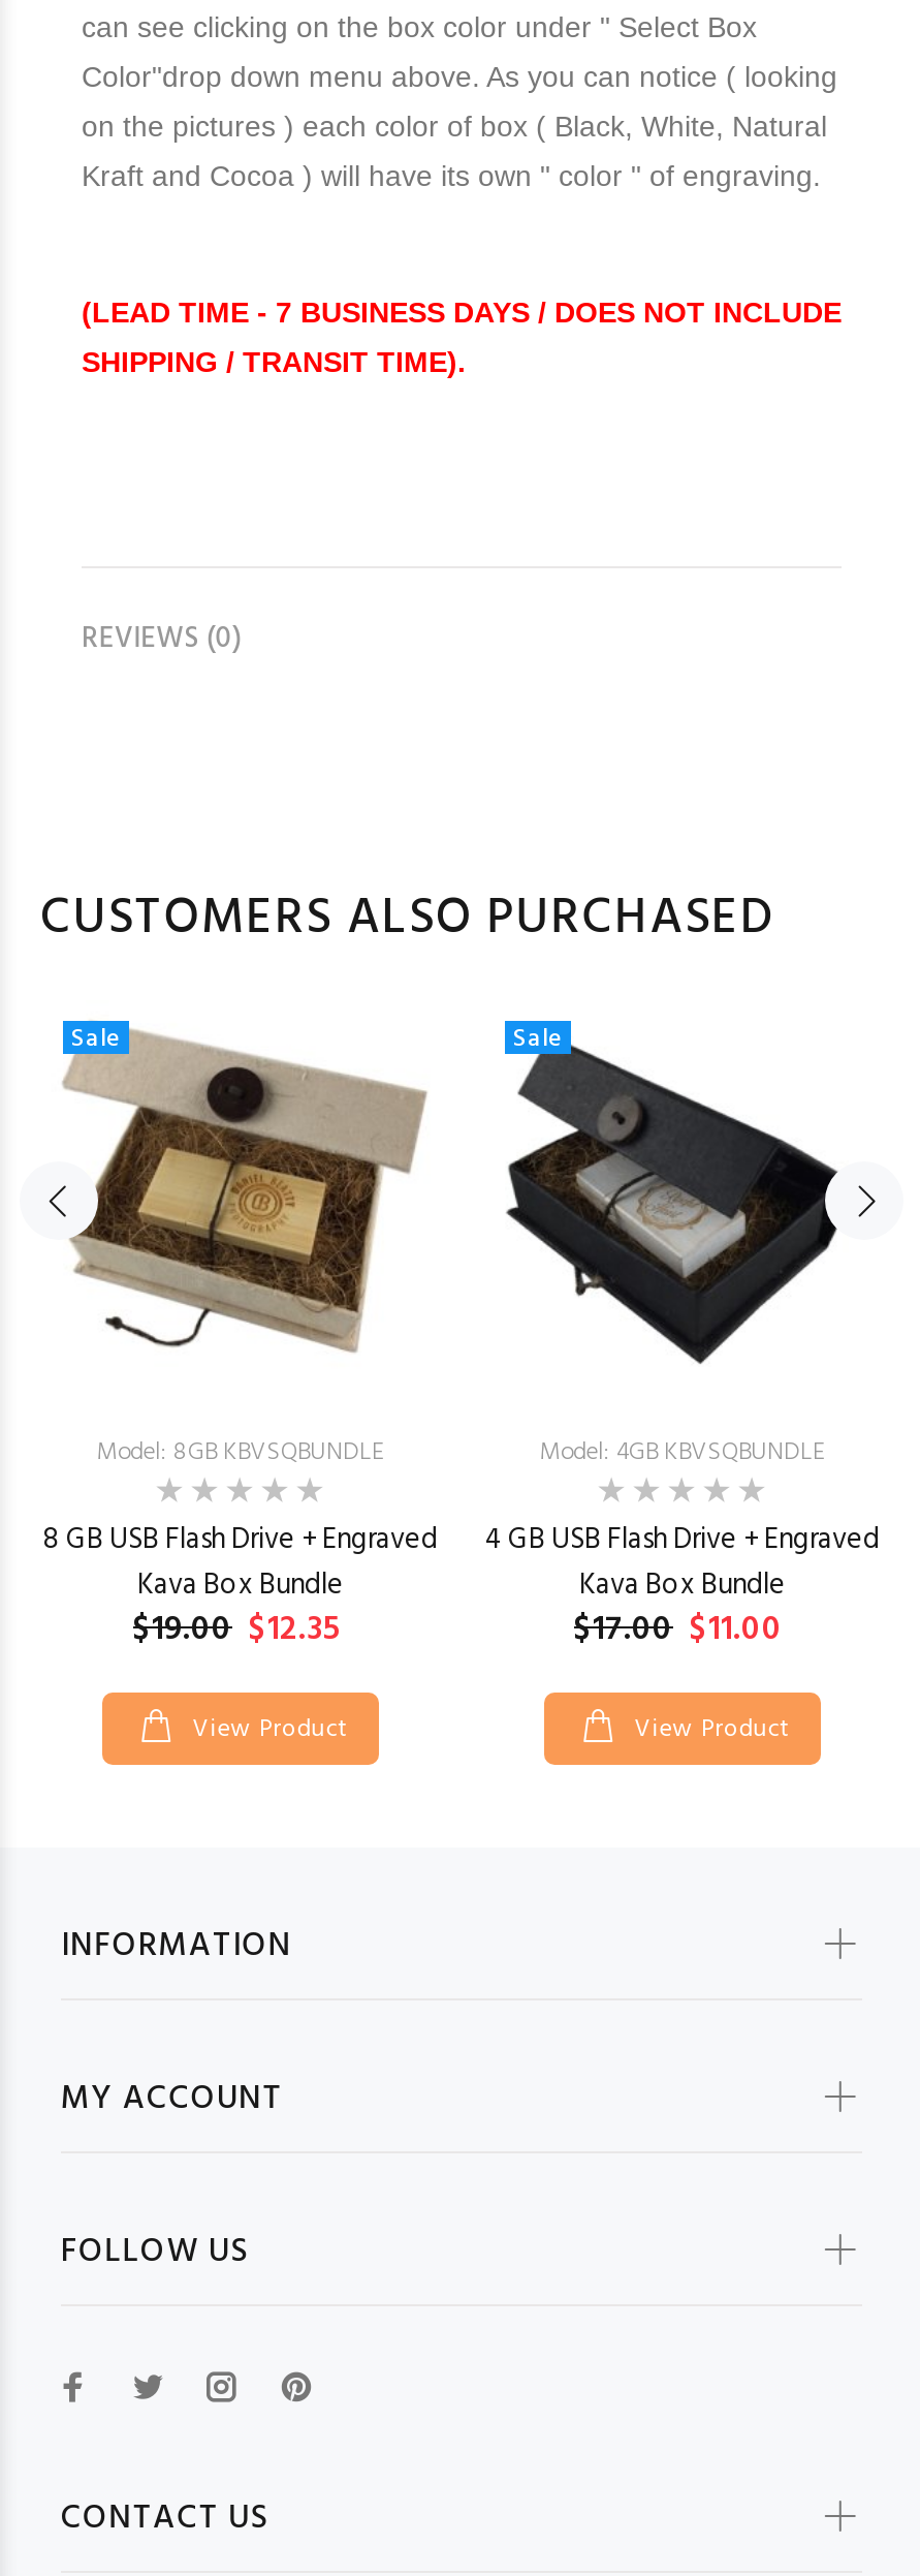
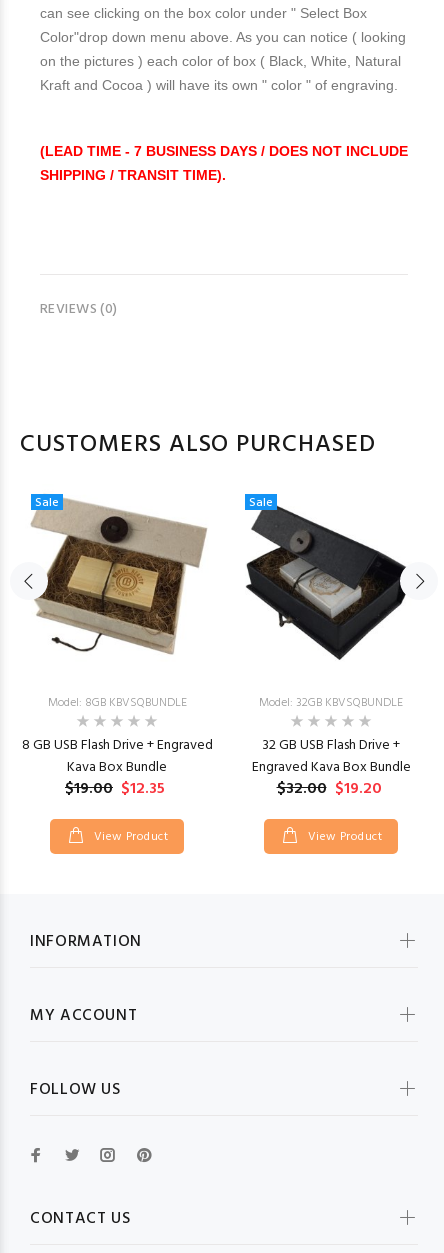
- Model: 4GB KBVSQBUNDLE
+ Model: 32GB KBVSQBUNDLE

- 4 GB USB Flash Drive + Engraved
- Kava Box Bundle
- $17.00 $11.00
+ 32 GB USB Flash Drive +
+ Engraved Kava Box Bundle
+ $32.00 $19.20
